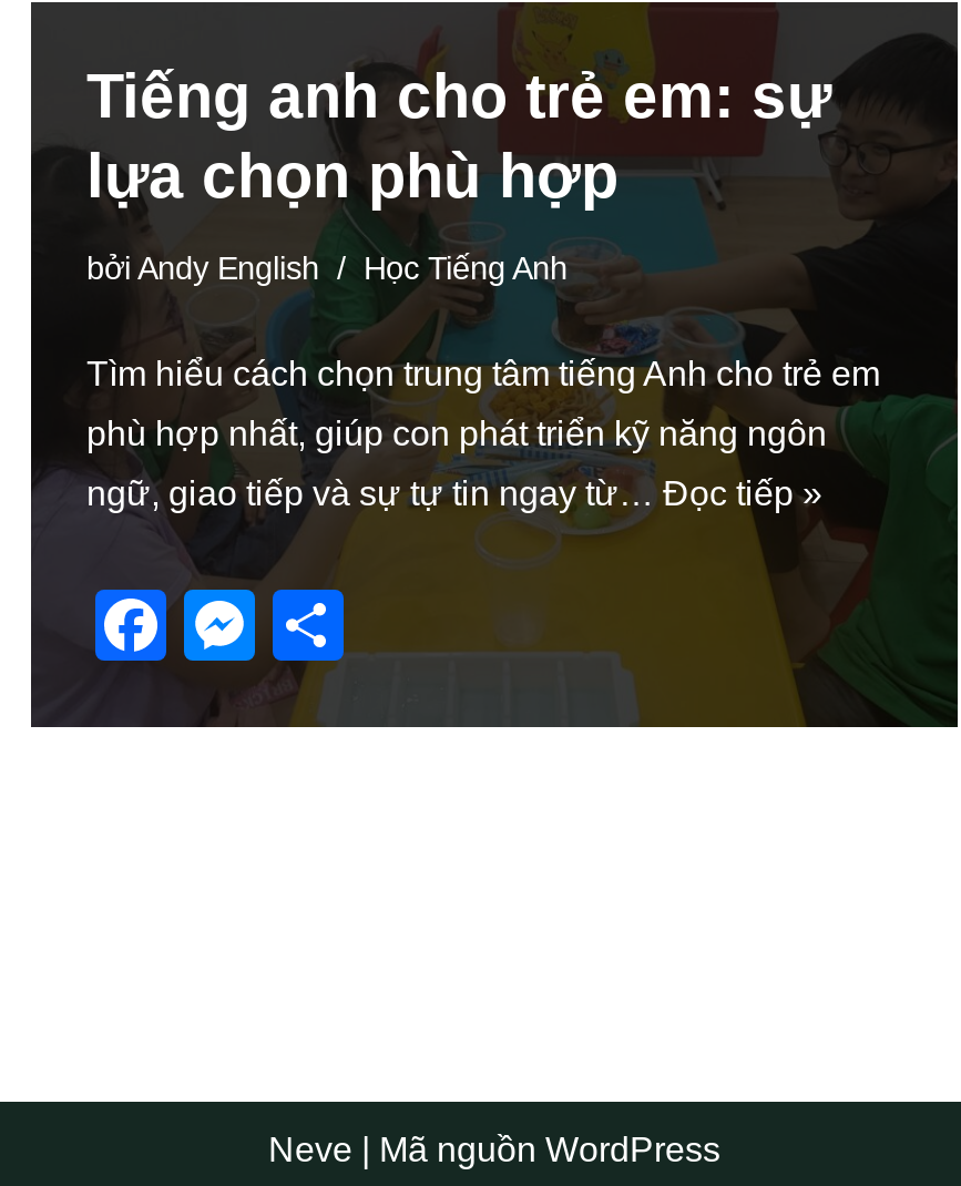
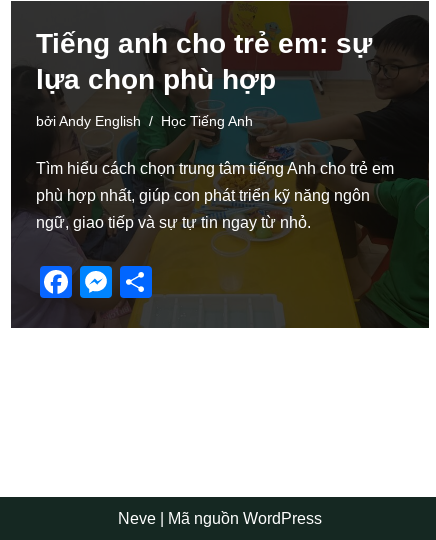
- ngữ, giao tiếp và sự tự tin ngay từ… Đọc tiếp »
+ ngữ, giao tiếp và sự tự tin ngay từ nhỏ.
